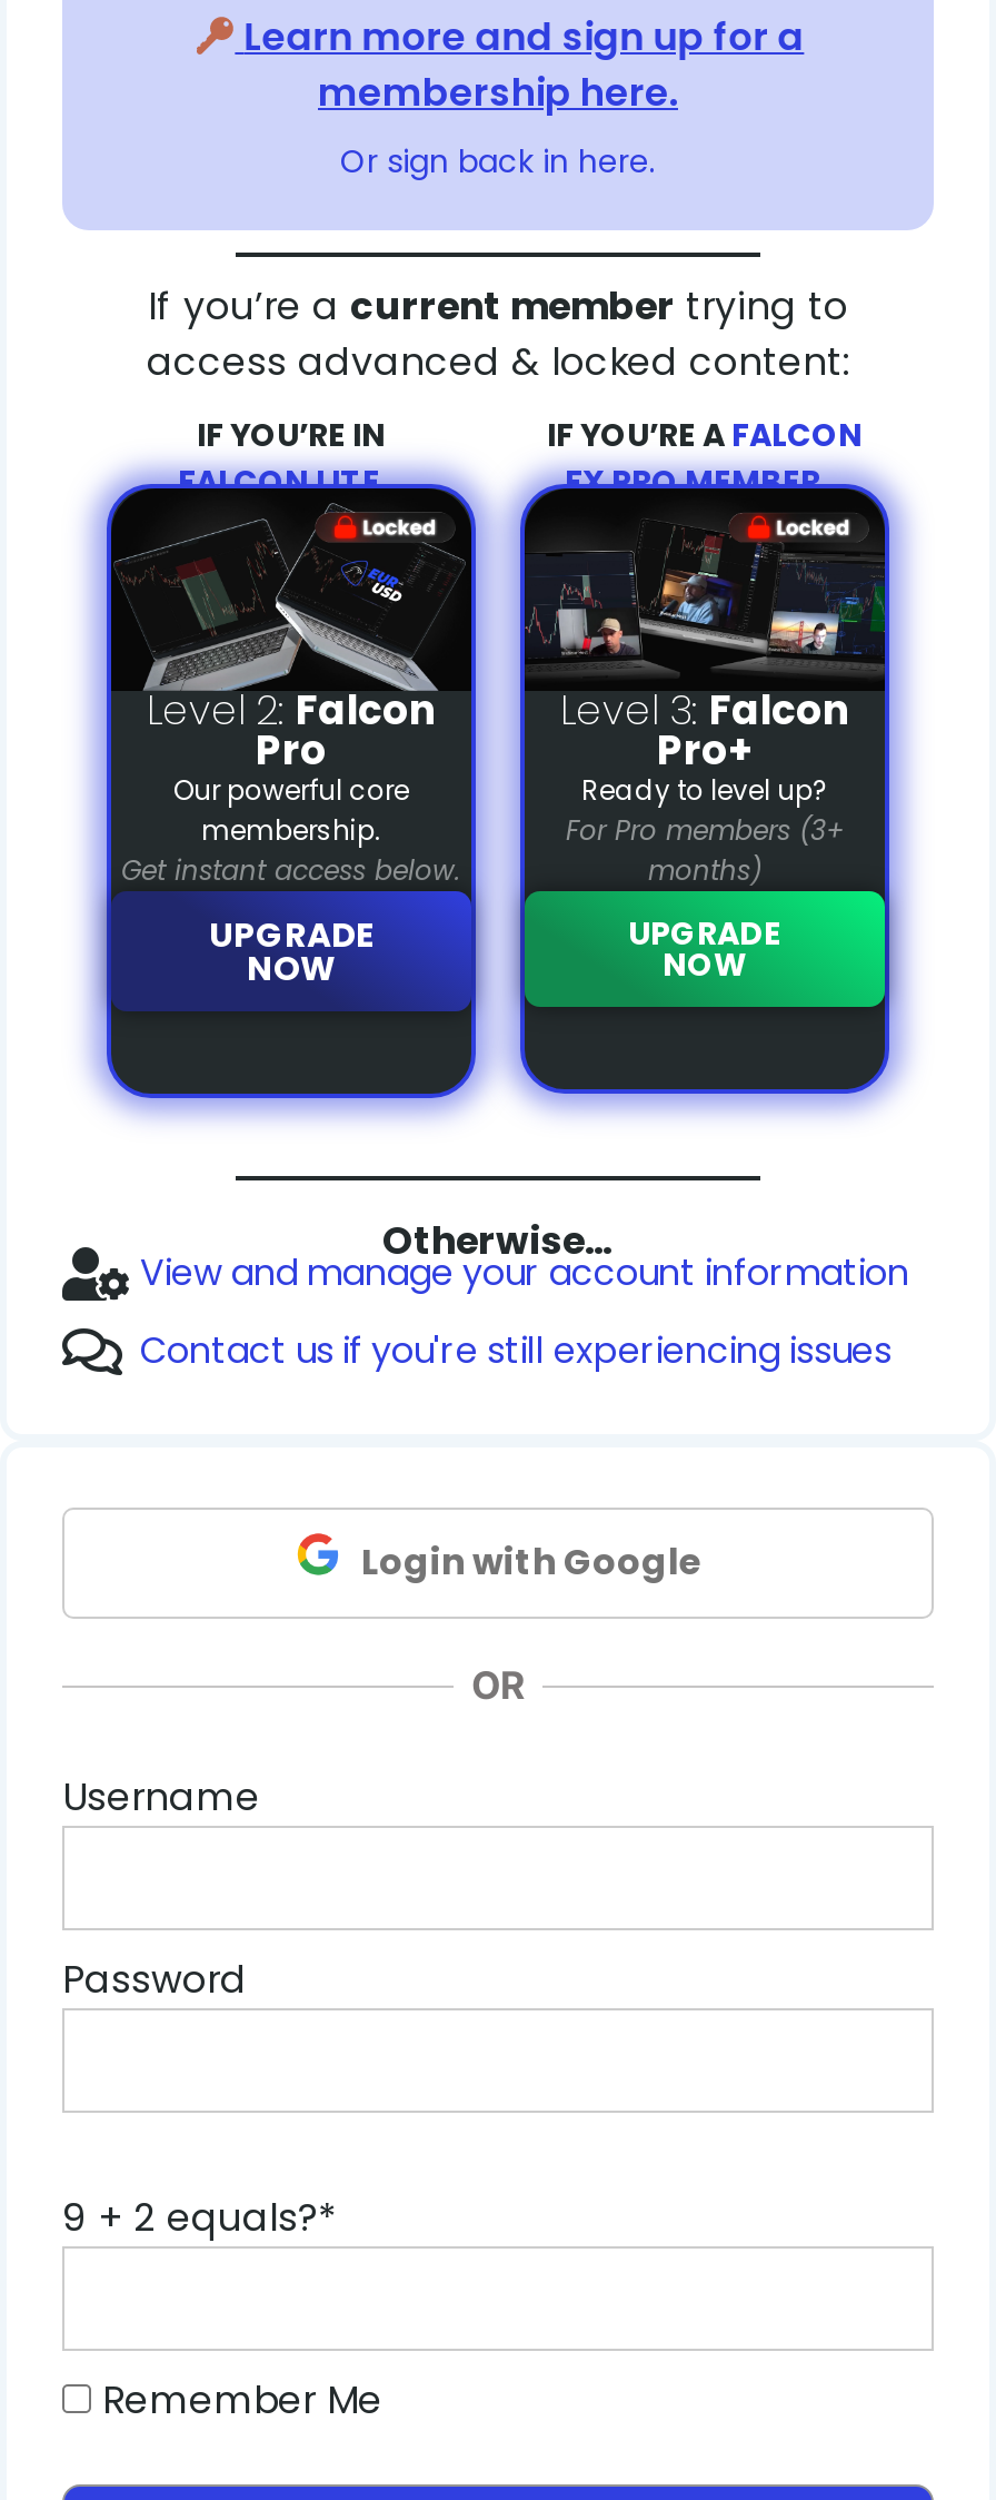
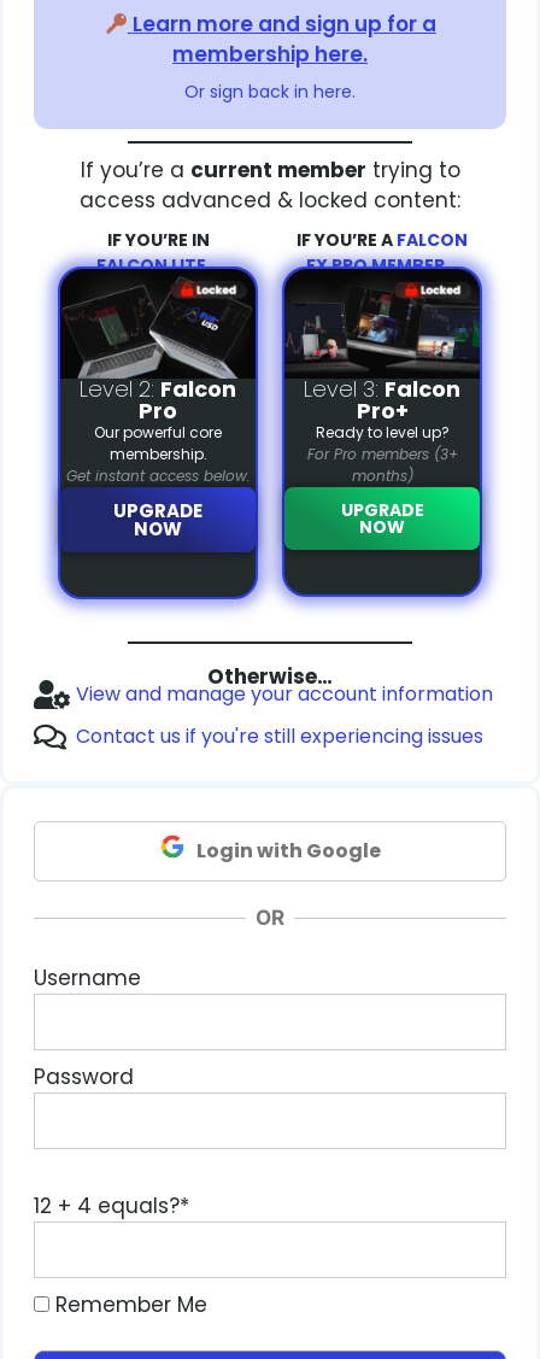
- 9 + 2 equals?*
+ 12 + 4 equals?*
